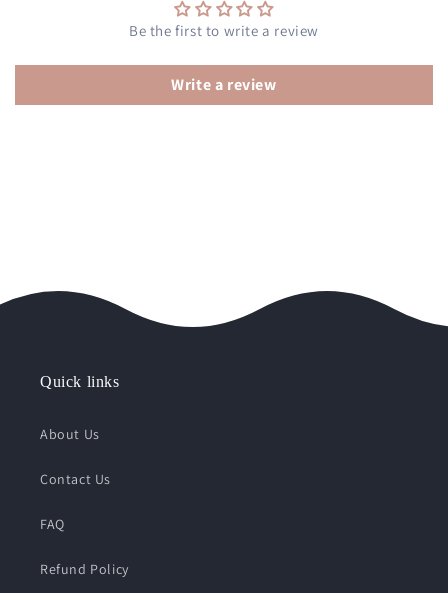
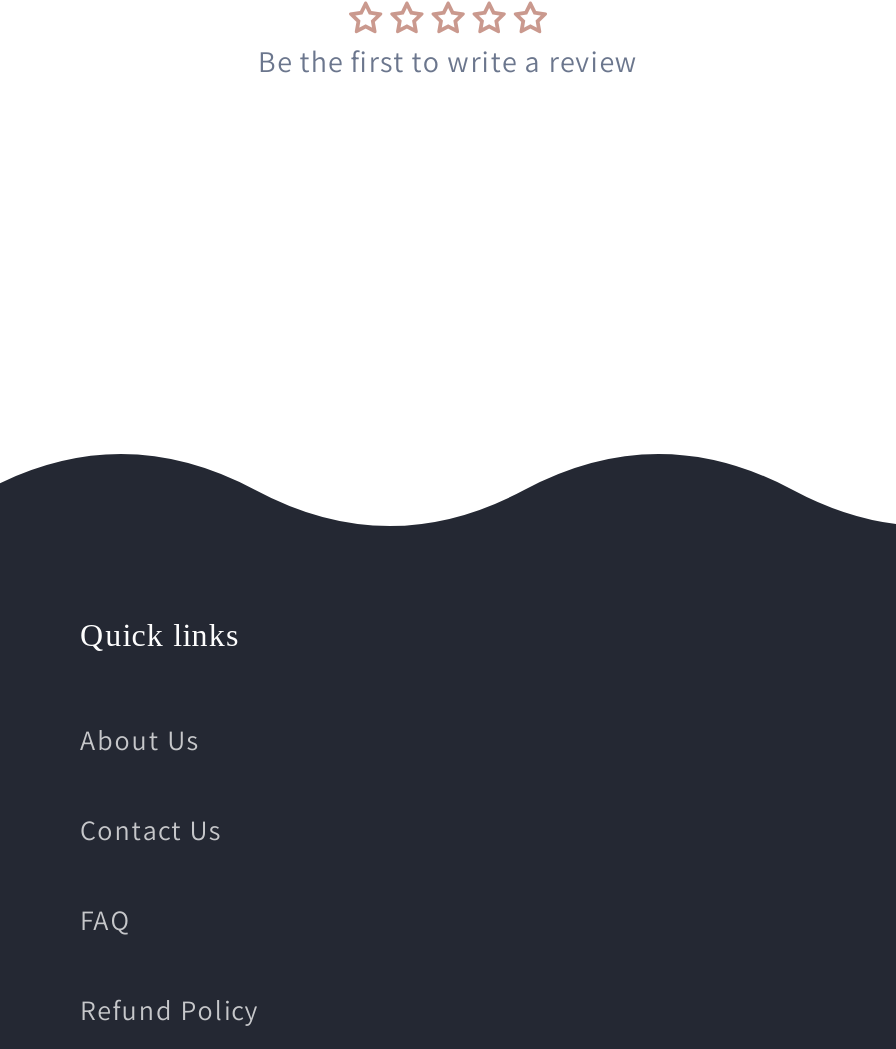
- Write a review
